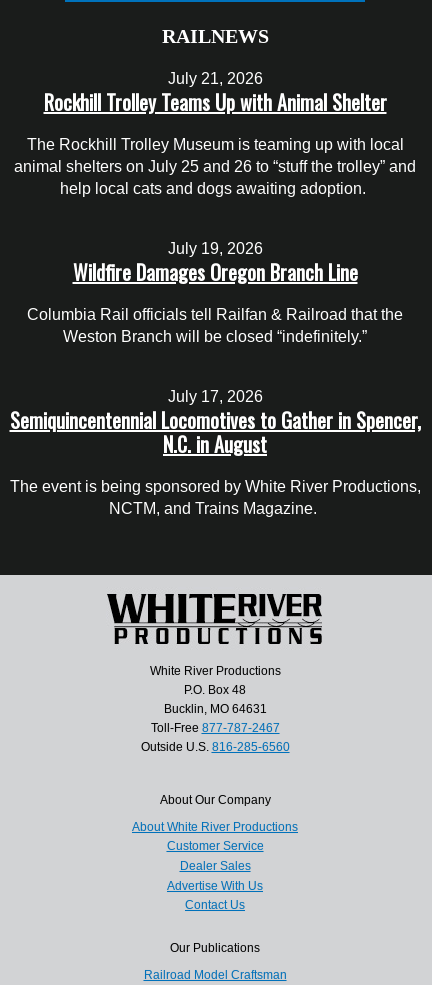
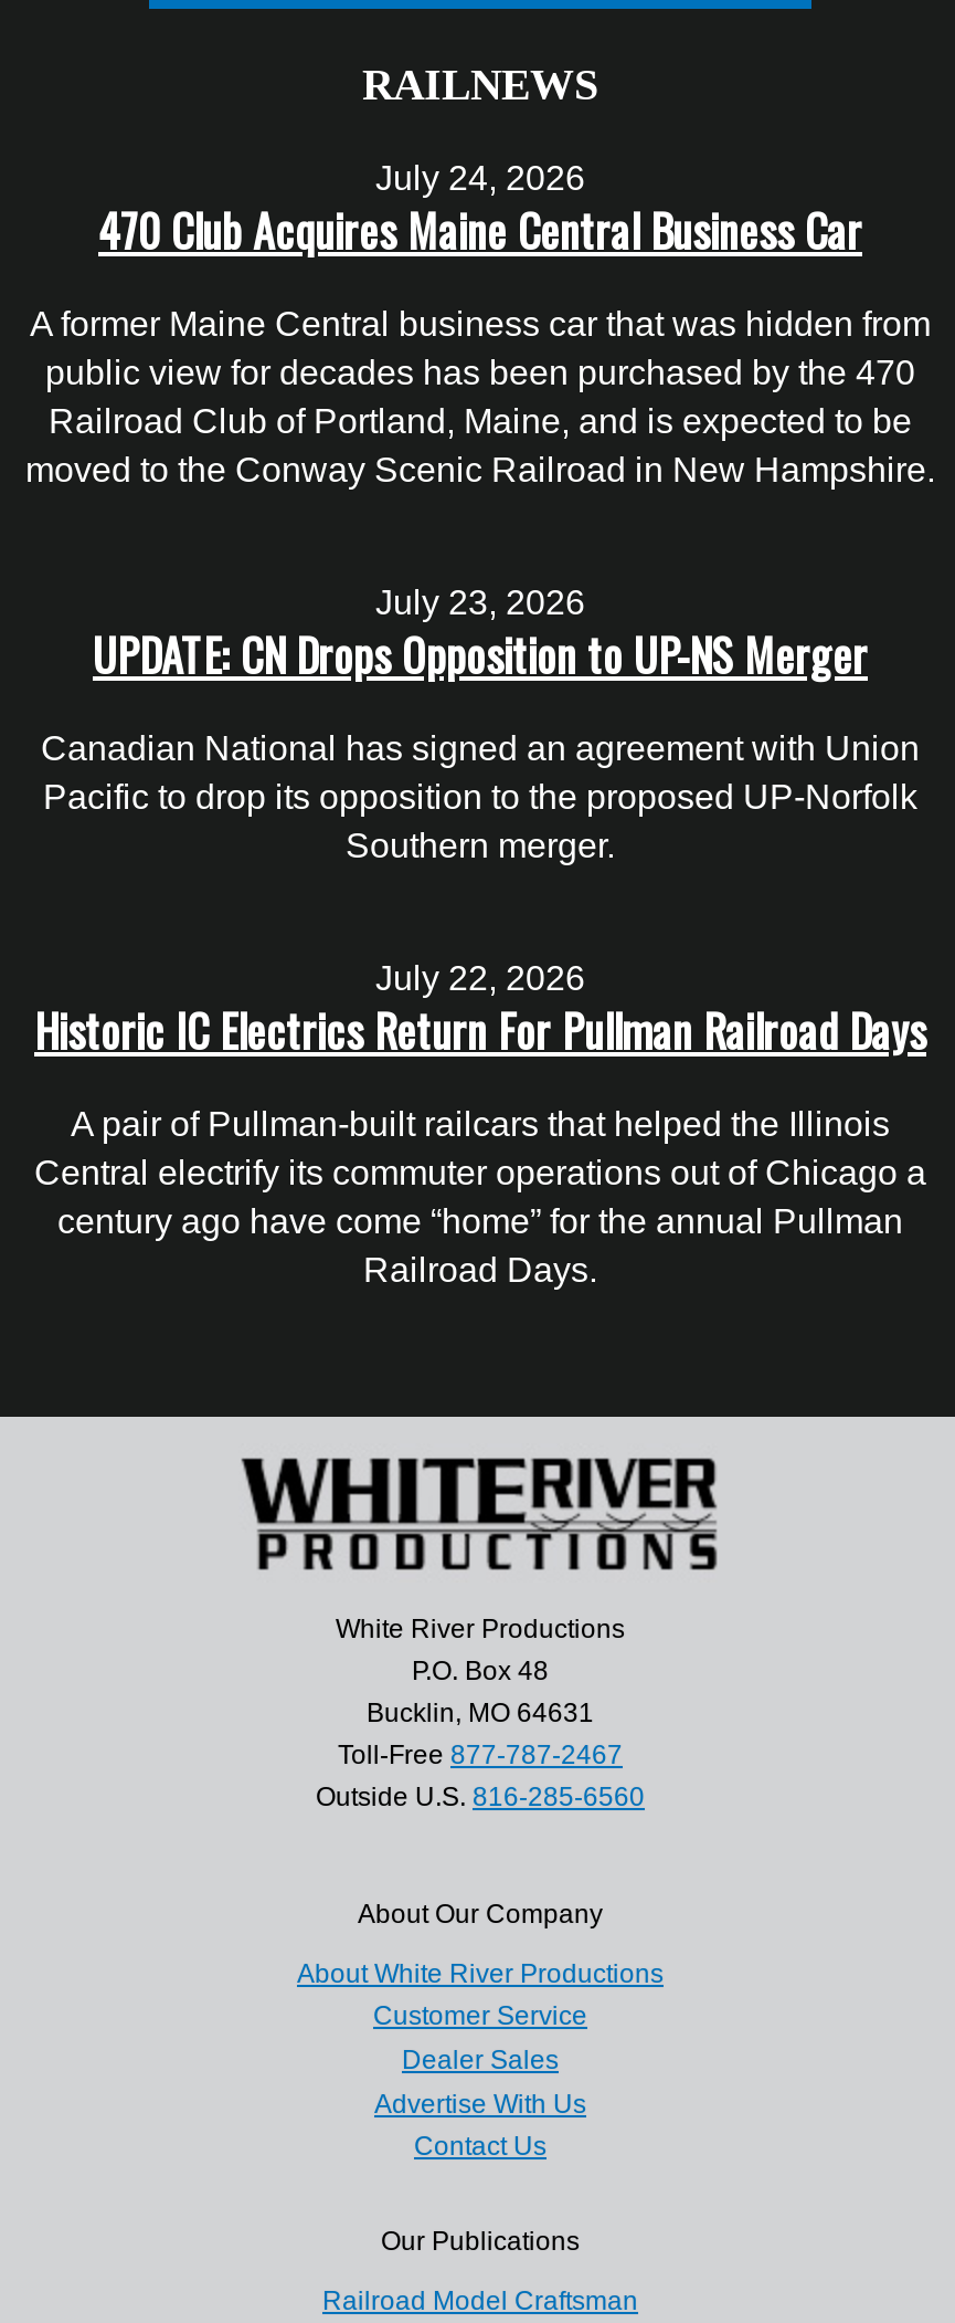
- July 21, 2026
- Rockhill Trolley Teams Up with Animal Shelter
+ July 24, 2026
+ 470 Club Acquires Maine Central Business Car

- The Rockhill Trolley Museum is teaming up with local
- animal shelters on July 25 and 26 to “stuff the trolley” and
- help local cats and dogs awaiting adoption.
+ A former Maine Central business car that was hidden from
+ public view for decades has been purchased by the 470
+ Railroad Club of Portland, Maine, and is expected to be
+ moved to the Conway Scenic Railroad in New Hampshire.

- July 19, 2026
- Wildfire Damages Oregon Branch Line
+ July 23, 2026
+ UPDATE: CN Drops Opposition to UP-NS Merger

- Columbia Rail officials tell Railfan & Railroad that the
- Weston Branch will be closed “indefinitely.”
+ Canadian National has signed an agreement with Union
+ Pacific to drop its opposition to the proposed UP-Norfolk
+ Southern merger.

- July 17, 2026
- Semiquincentennial Locomotives to Gather in Spencer,
- N.C. in August
+ July 22, 2026
+ Historic IC Electrics Return For Pullman Railroad Days

- The event is being sponsored by White River Productions,
- NCTM, and Trains Magazine.
+ A pair of Pullman-built railcars that helped the Illinois
+ Central electrify its commuter operations out of Chicago a
+ century ago have come “home” for the annual Pullman
+ Railroad Days.
